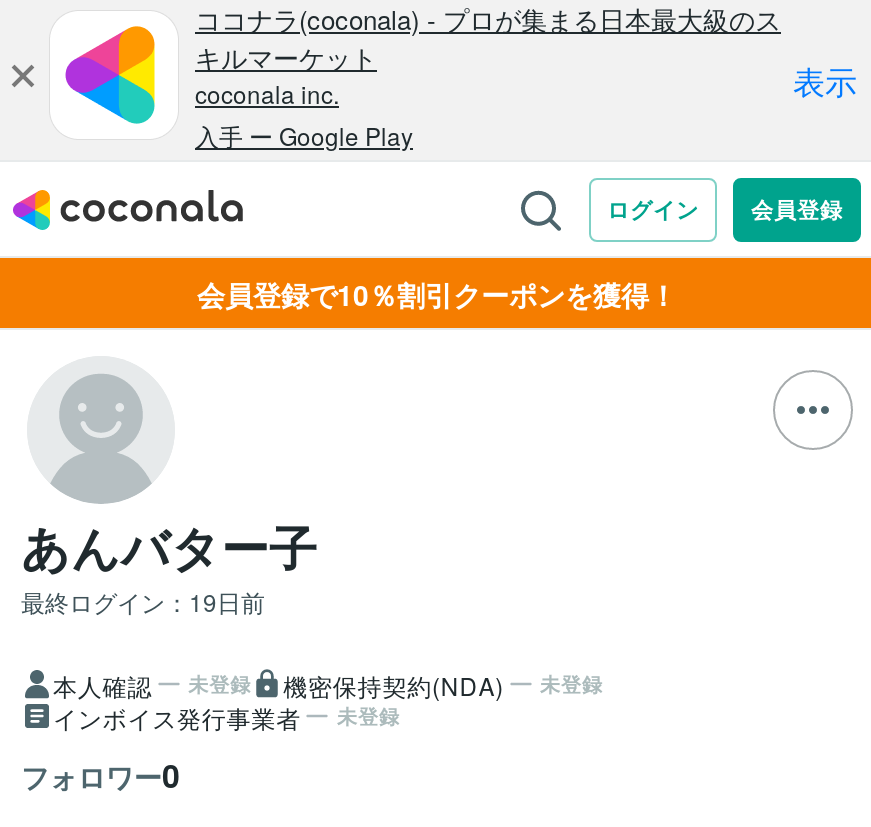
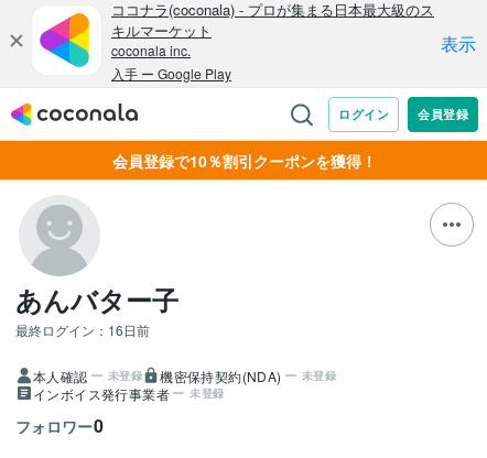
- 最終ログイン：19日前
+ 最終ログイン：16日前
